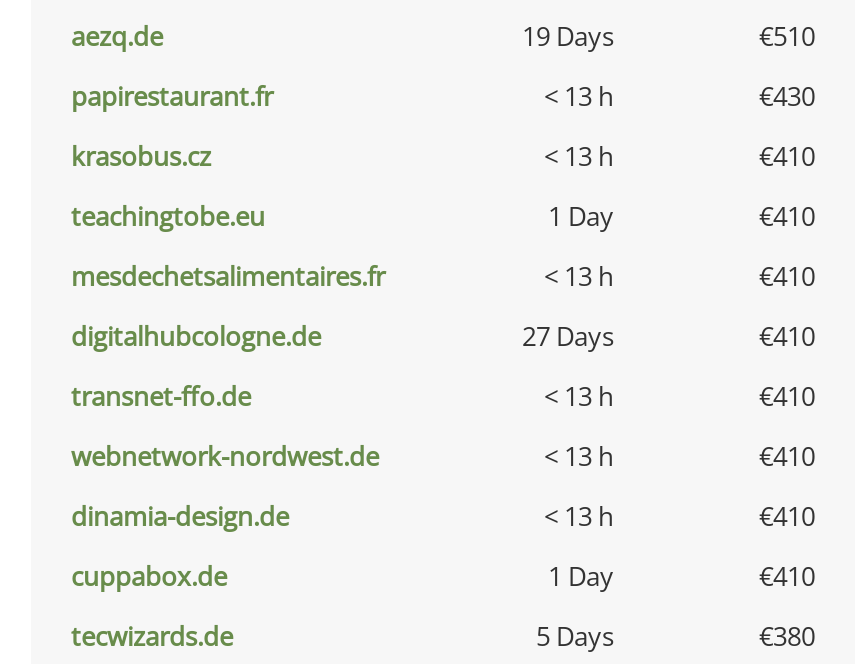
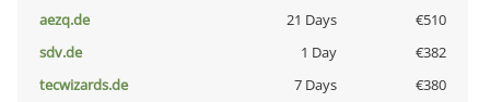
- 19 Days
+ 21 Days

- papirestaurant.fr
- < 13 h
- €430
- krasobus.cz
- < 13 h
- €410
- teachingtobe.eu
+ sdv.de

- €410
- mesdechetsalimentaires.fr
- < 13 h
- €410
- digitalhubcologne.de
- 27 Days
- €410
- transnet-ffo.de
- < 13 h
- €410
- webnetwork-nordwest.de
- < 13 h
- €410
- dinamia-design.de
- < 13 h
- €410
- cuppabox.de
- 1 Day
- €410
+ €382

- 5 Days
+ 7 Days
